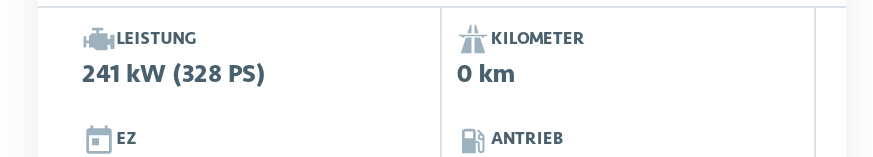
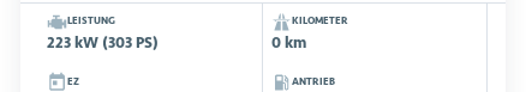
- 241 kW (328 PS)
+ 223 kW (303 PS)
